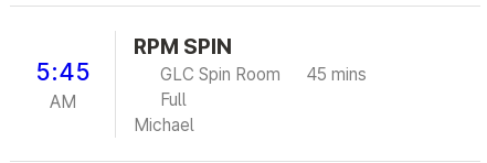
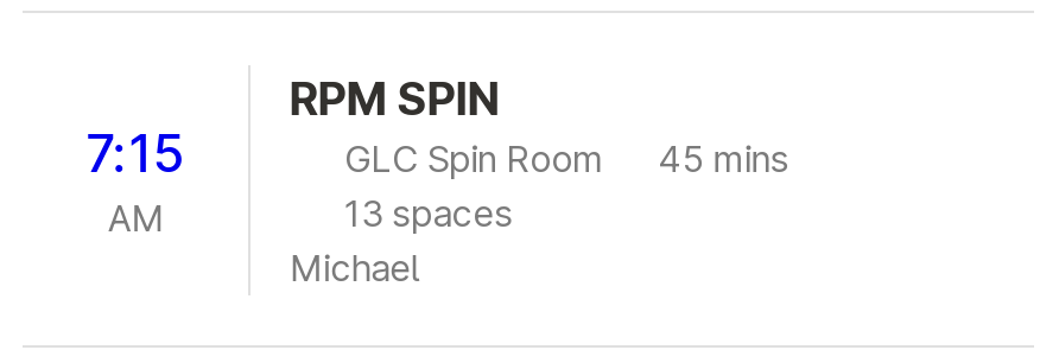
- 5:45
+ 7:15

- Full
+ 13 spaces
